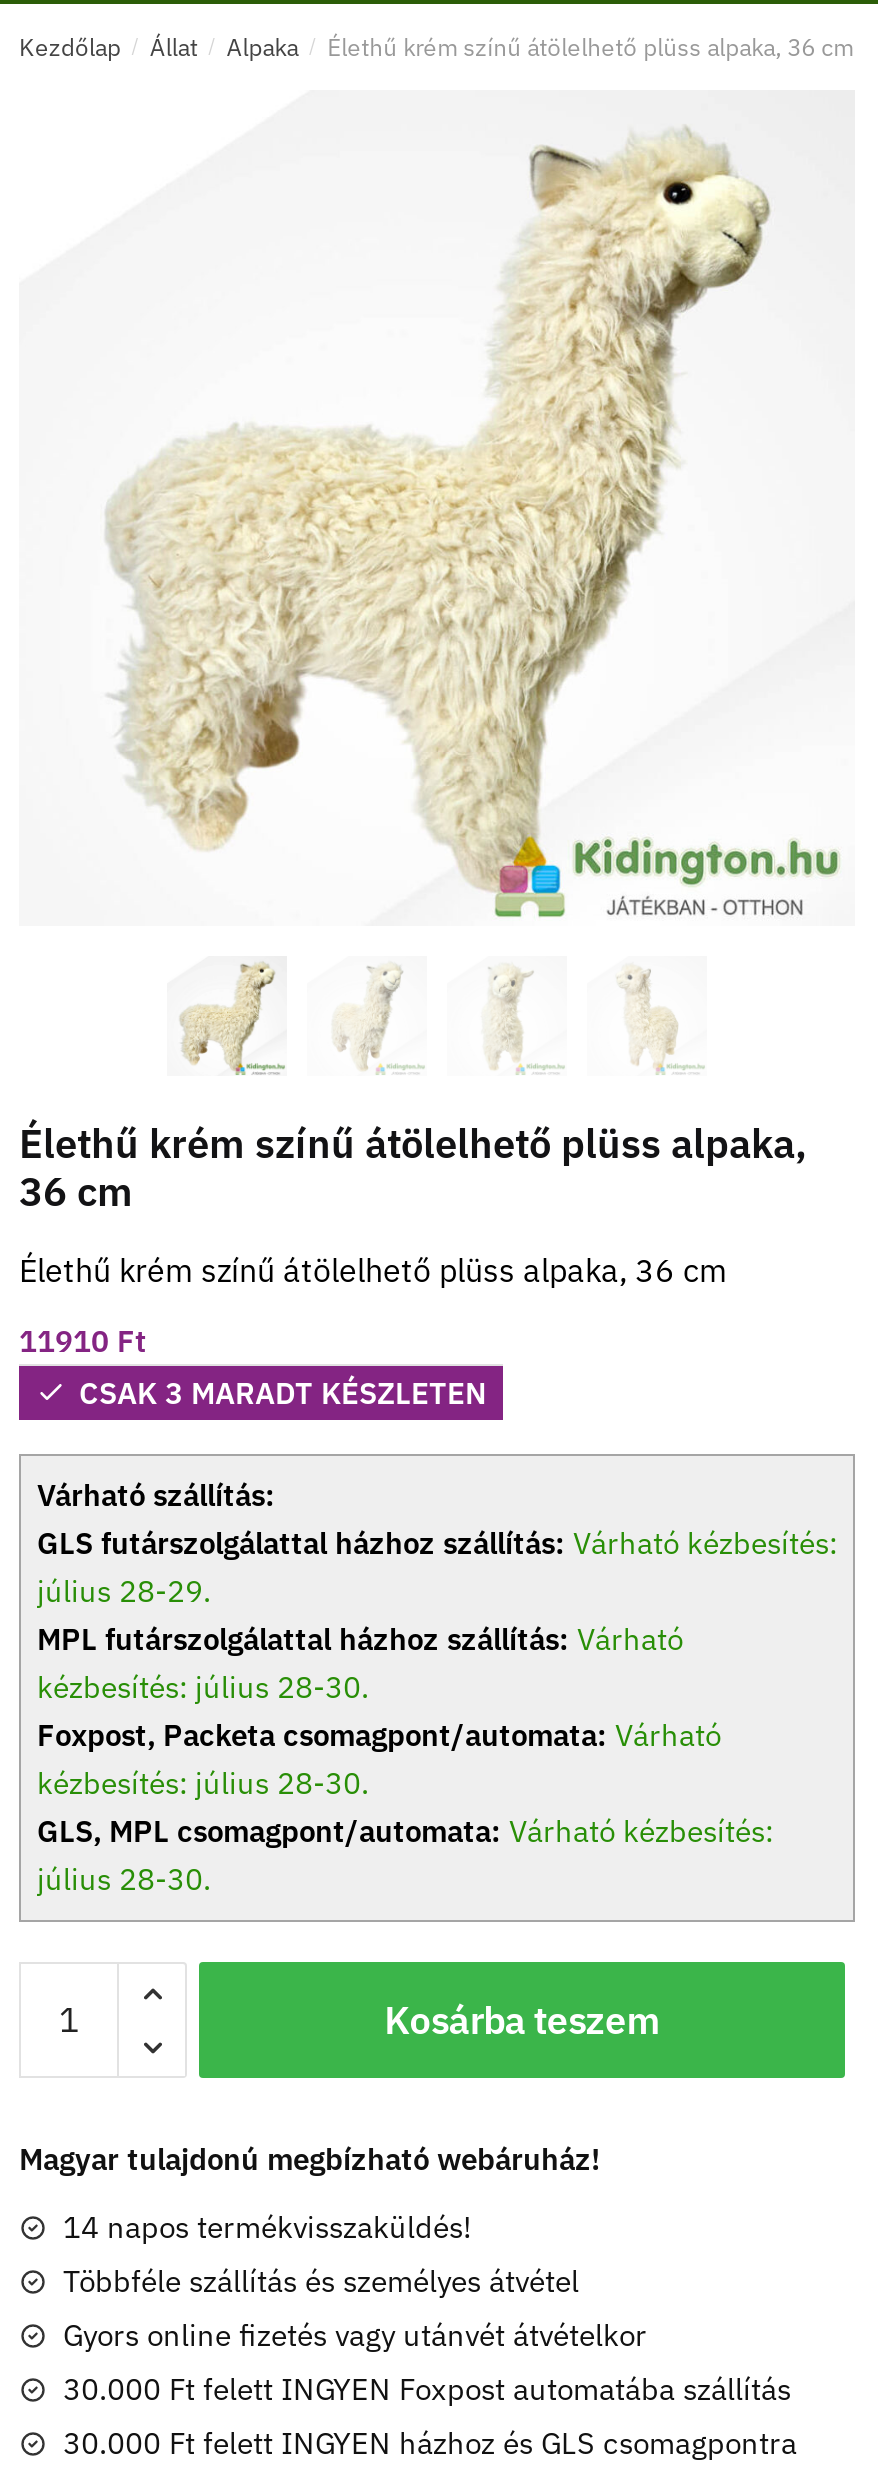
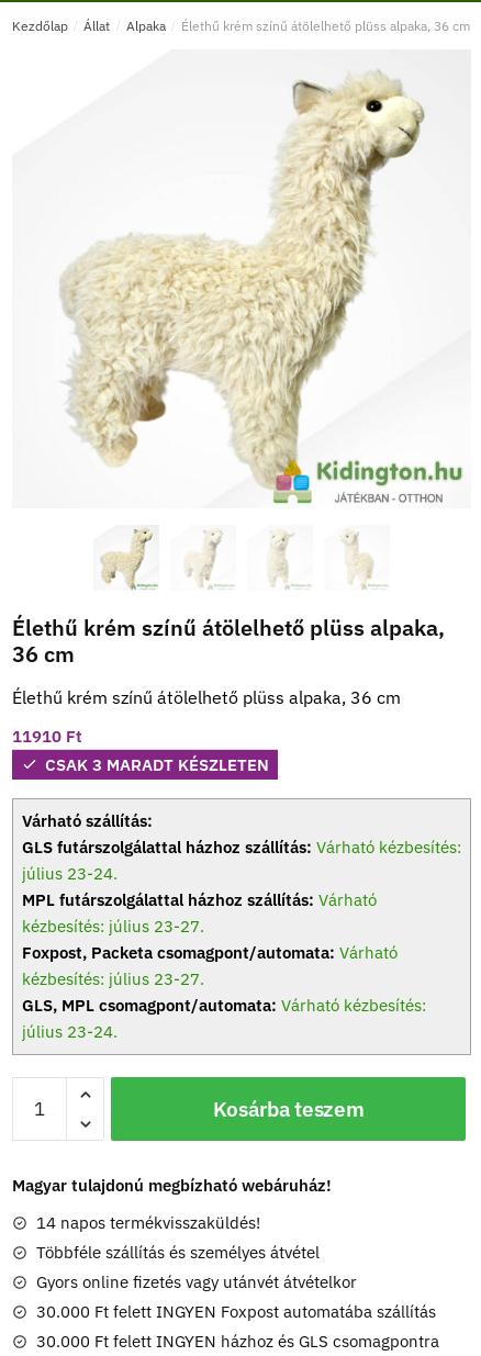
- július 28-29.
+ július 23-24.

- kézbesítés: július 28-30.
+ kézbesítés: július 23-27.

- kézbesítés: július 28-30.
+ kézbesítés: július 23-27.

- július 28-30.
+ július 23-24.
